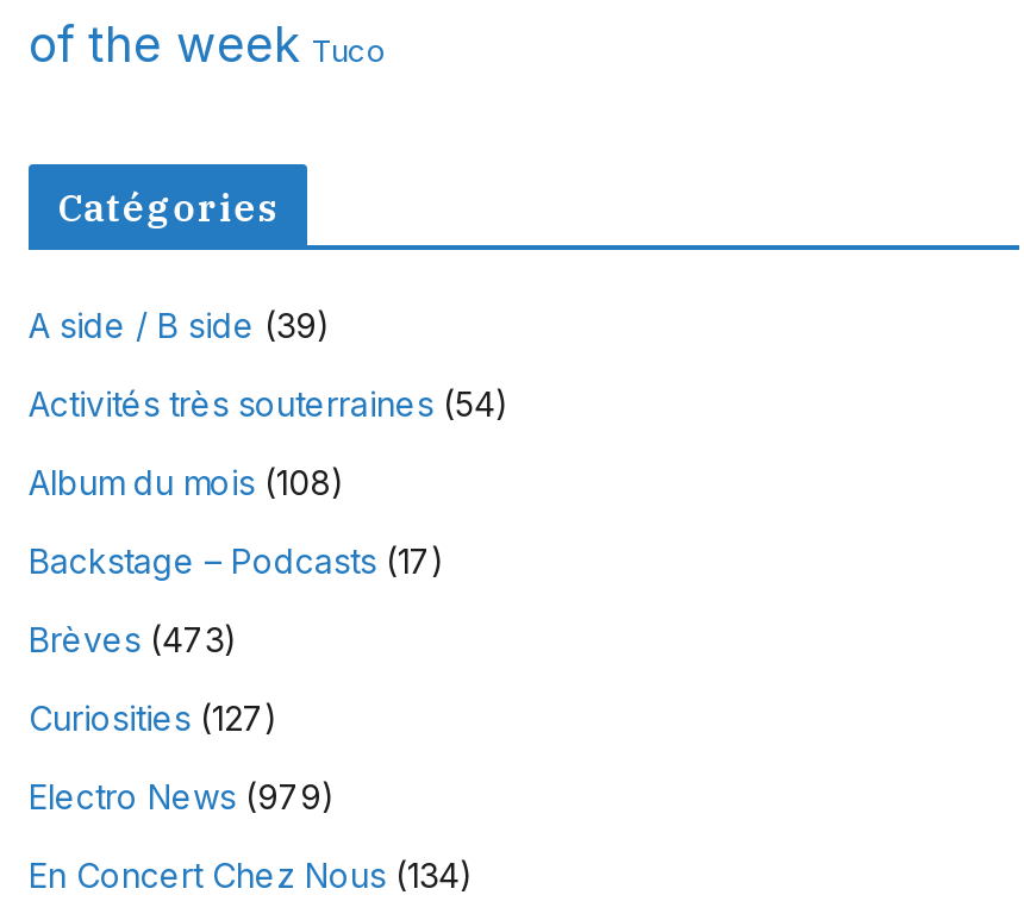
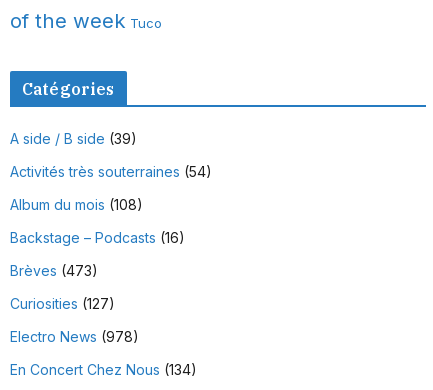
- Backstage – Podcasts (17)
+ Backstage – Podcasts (16)

- Electro News (979)
+ Electro News (978)
